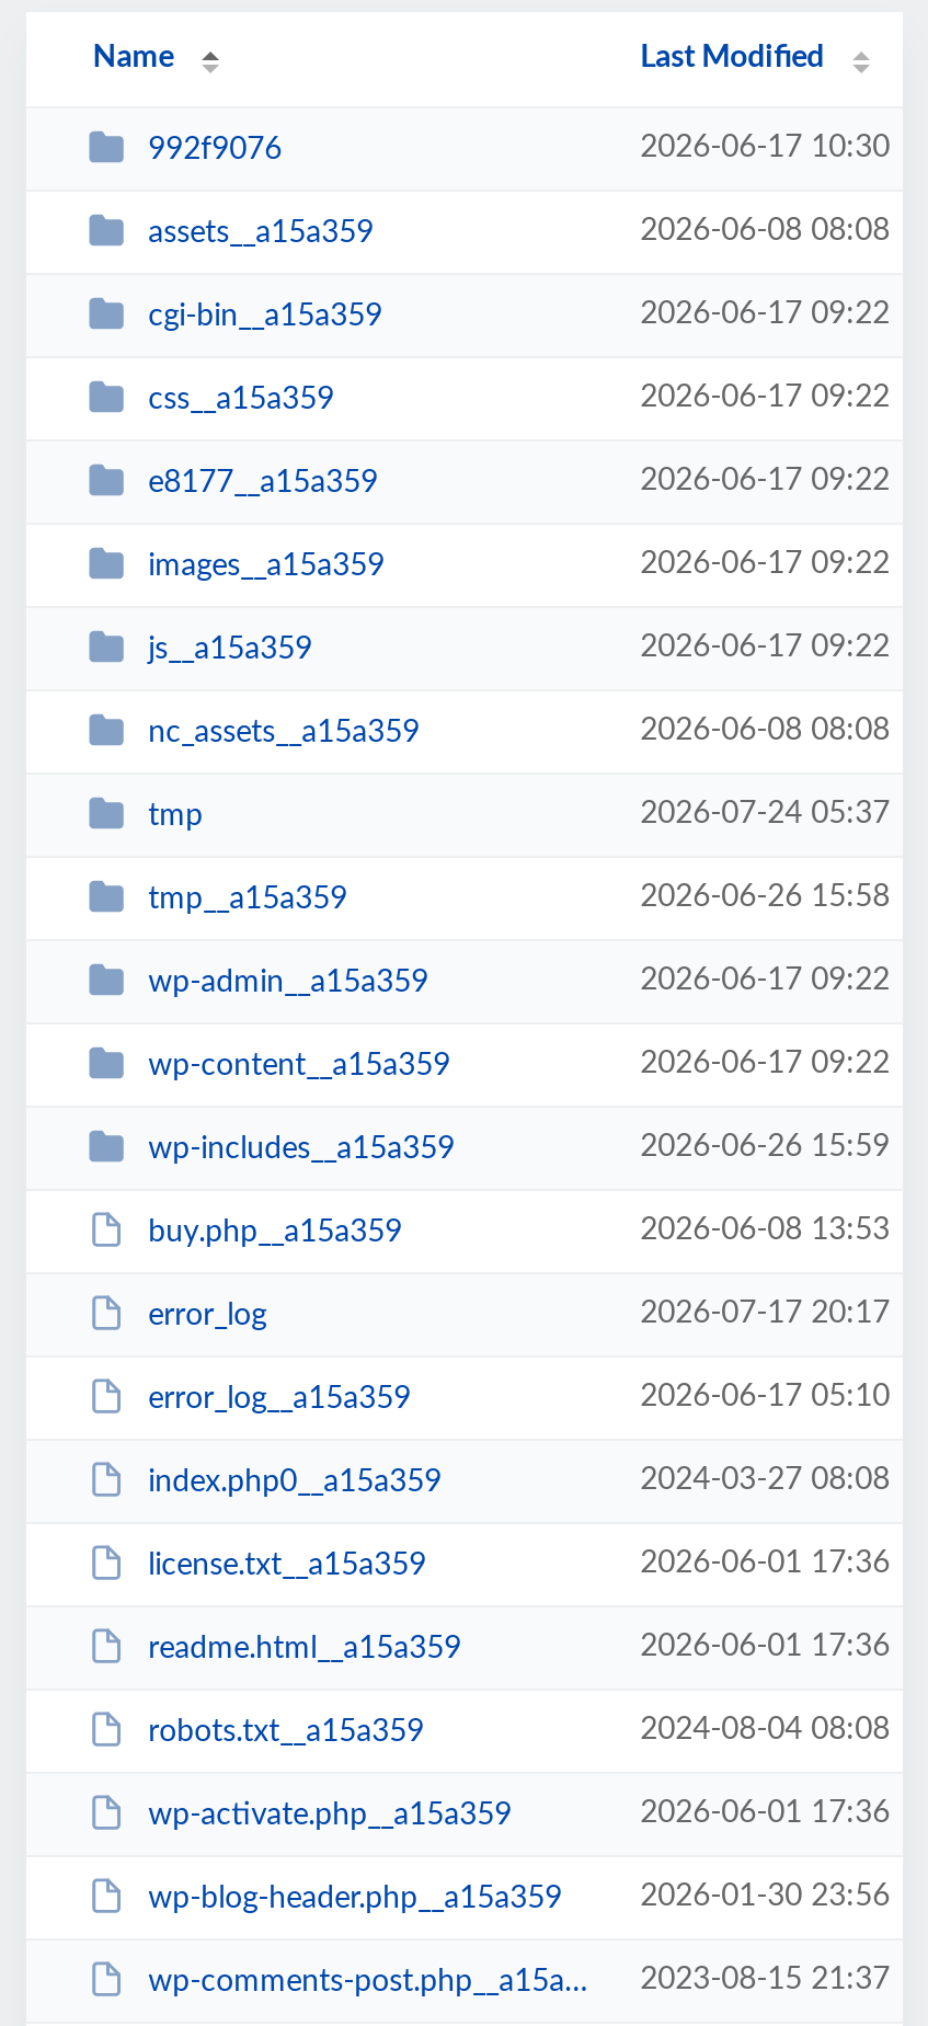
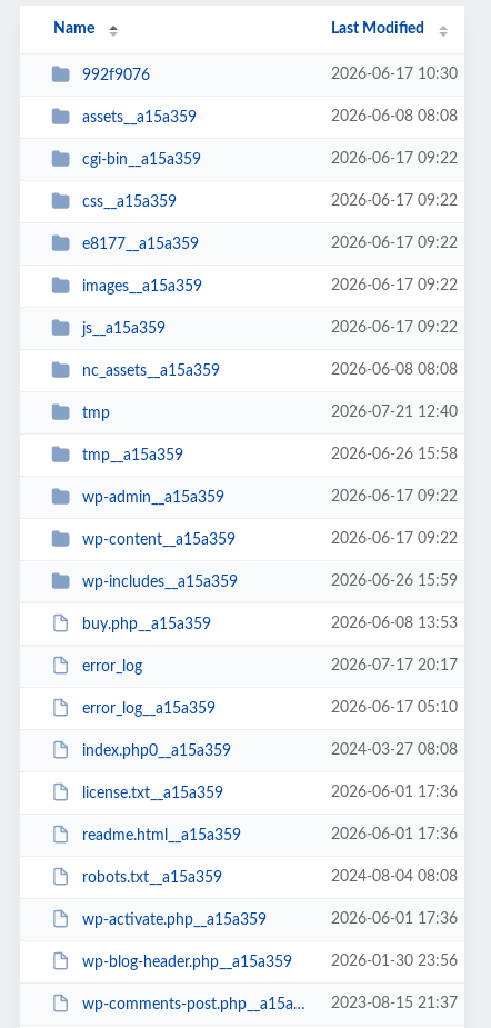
- 2026-07-24 05:37
+ 2026-07-21 12:40
